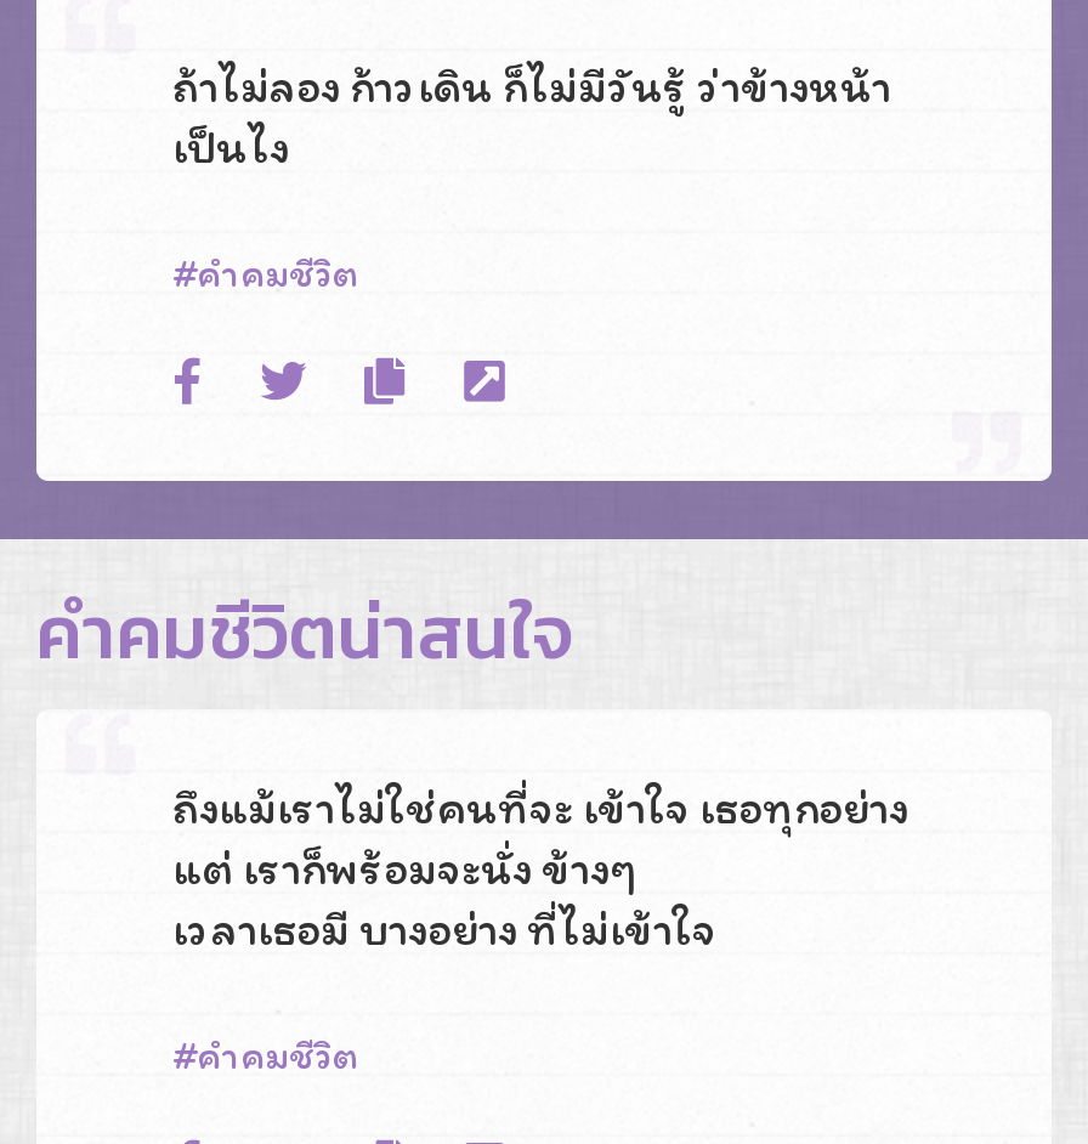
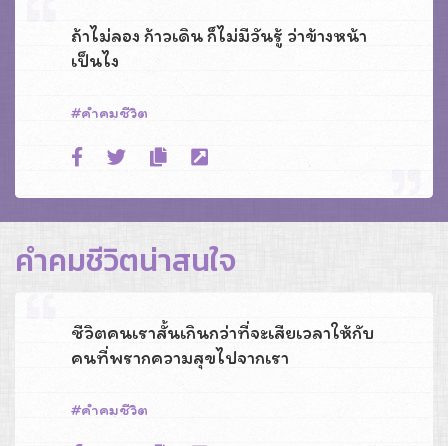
- ถึงแม้เราไม่ใช่คนที่จะ เข้าใจ เธอทุกอย่าง
- แต่ เราก็พร้อมจะนั่ง ข้างๆ
- เวลาเธอมี บางอย่าง ที่ไม่เข้าใจ
+ ชีวิตคนเราสั้นเกินกว่าที่จะเสียเวลาให้กับ
+ คนที่พรากความสุขไปจากเรา
